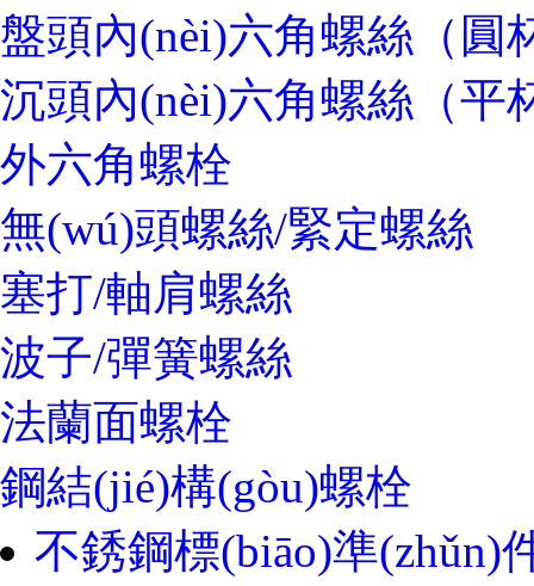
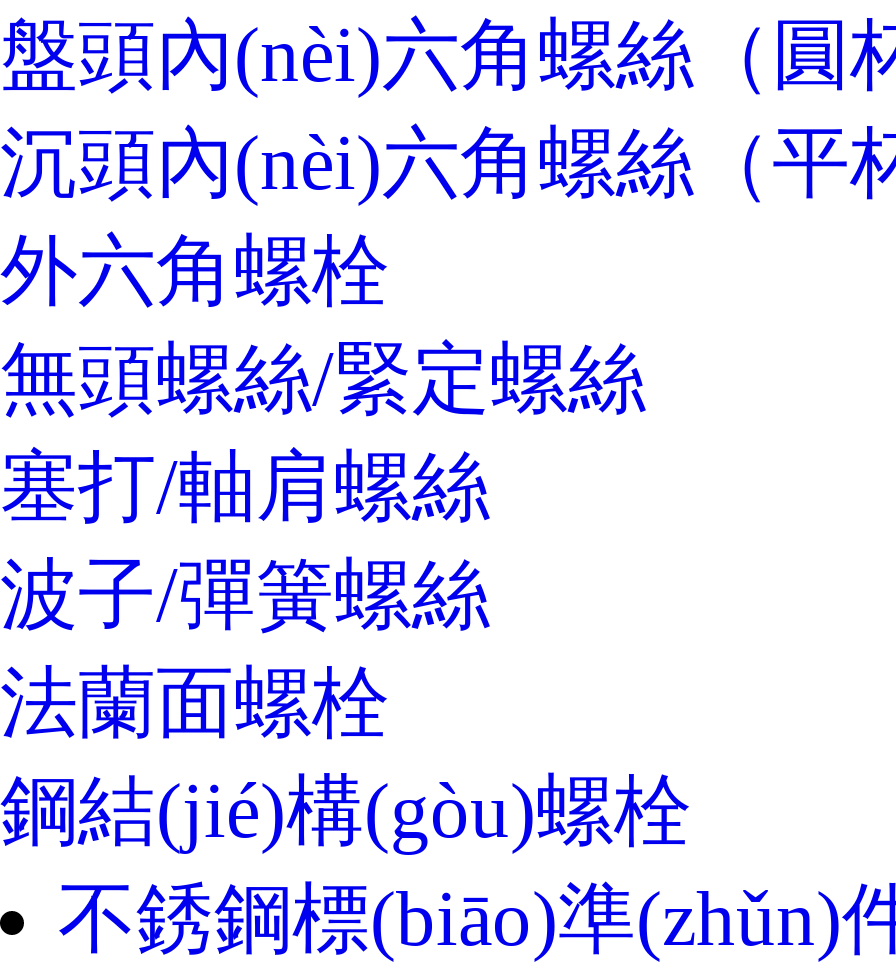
- 無(wú)頭螺絲/緊定螺絲
+ 無頭螺絲/緊定螺絲
